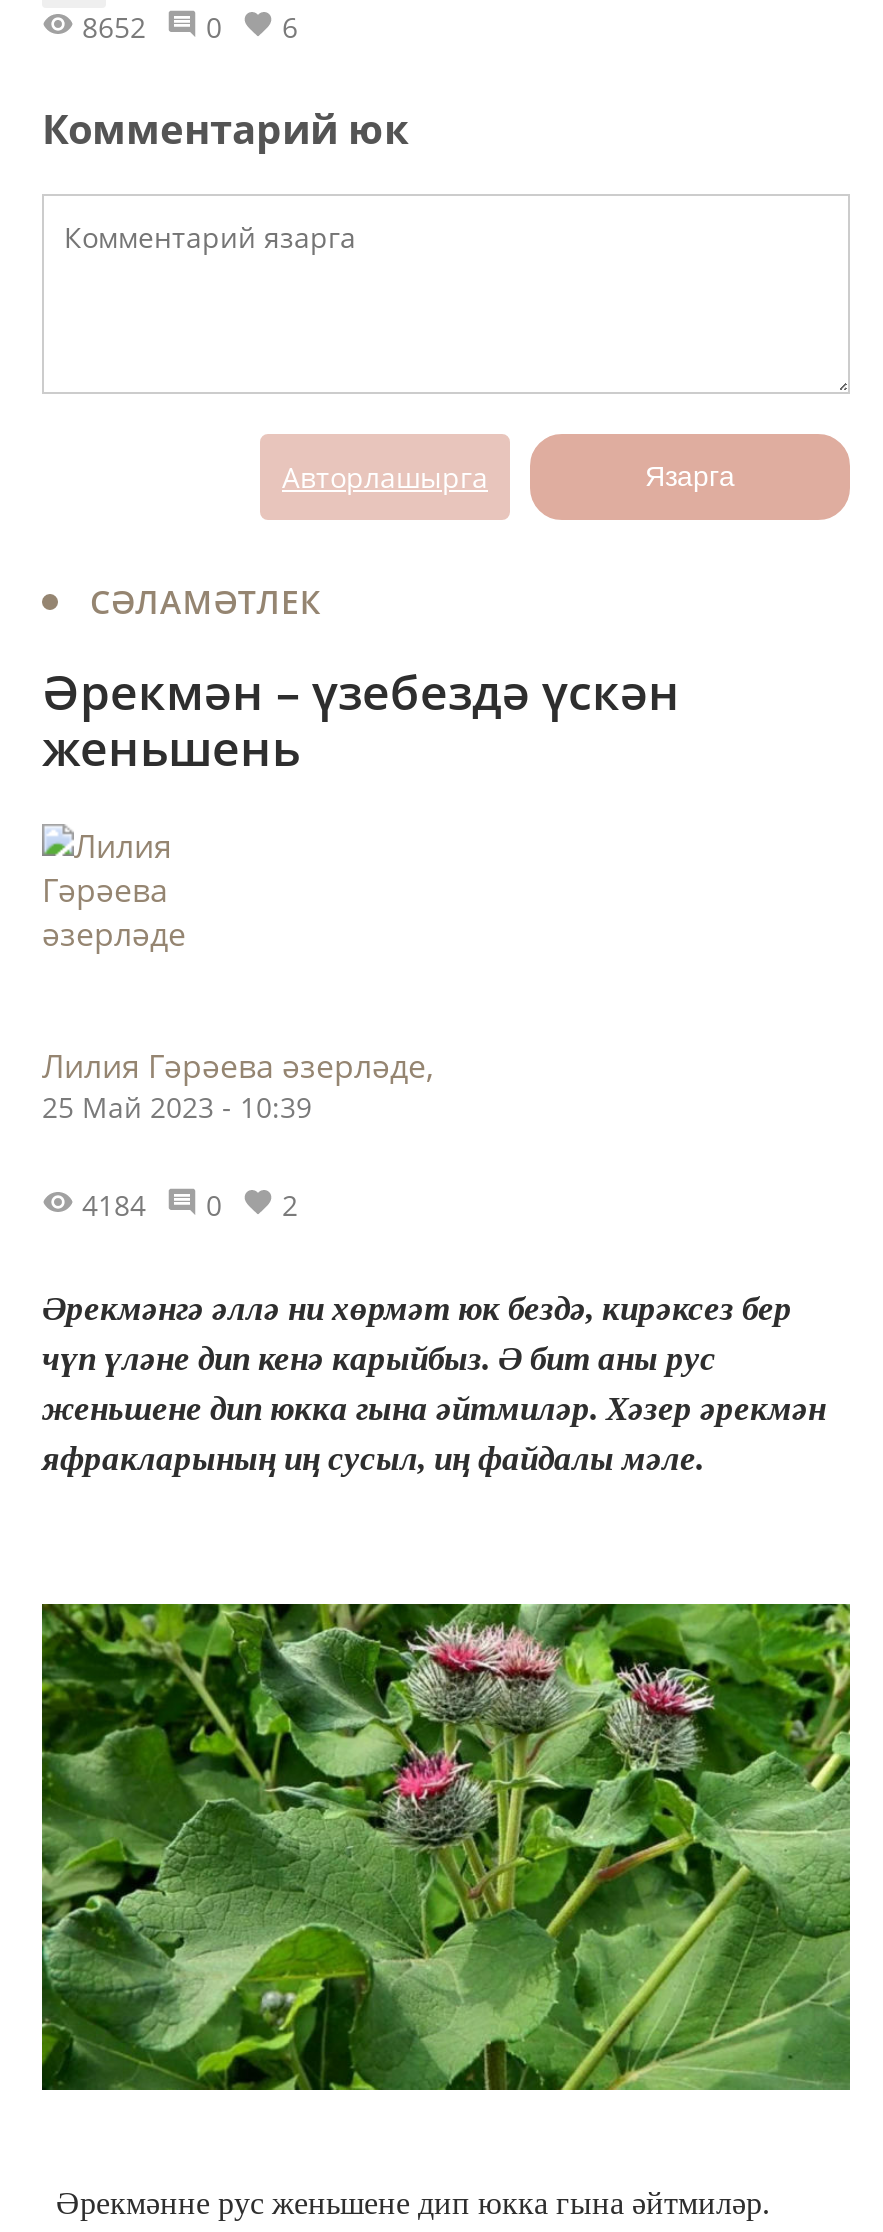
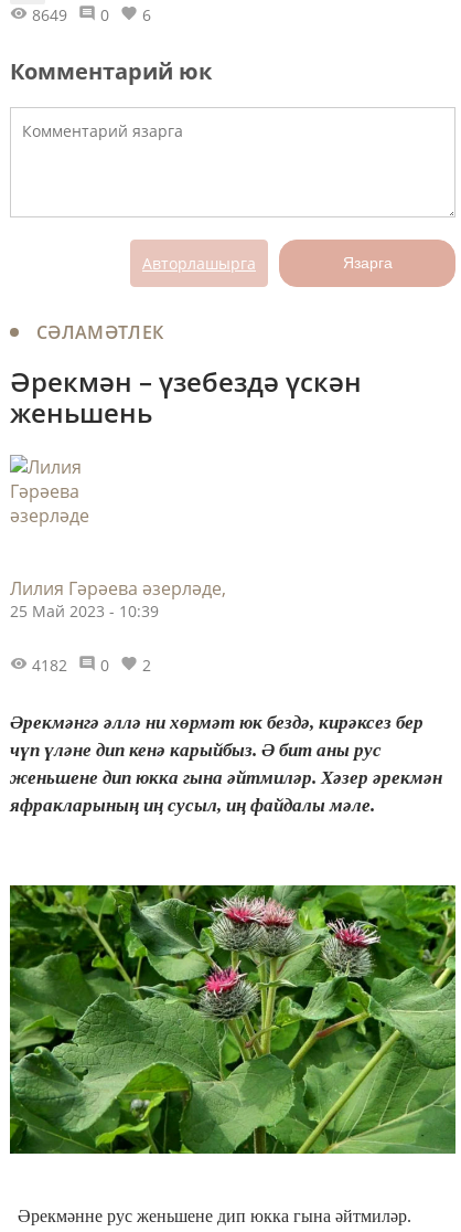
- 8652 0 6
+ 8649 0 6

- 4184 0 2
+ 4182 0 2
